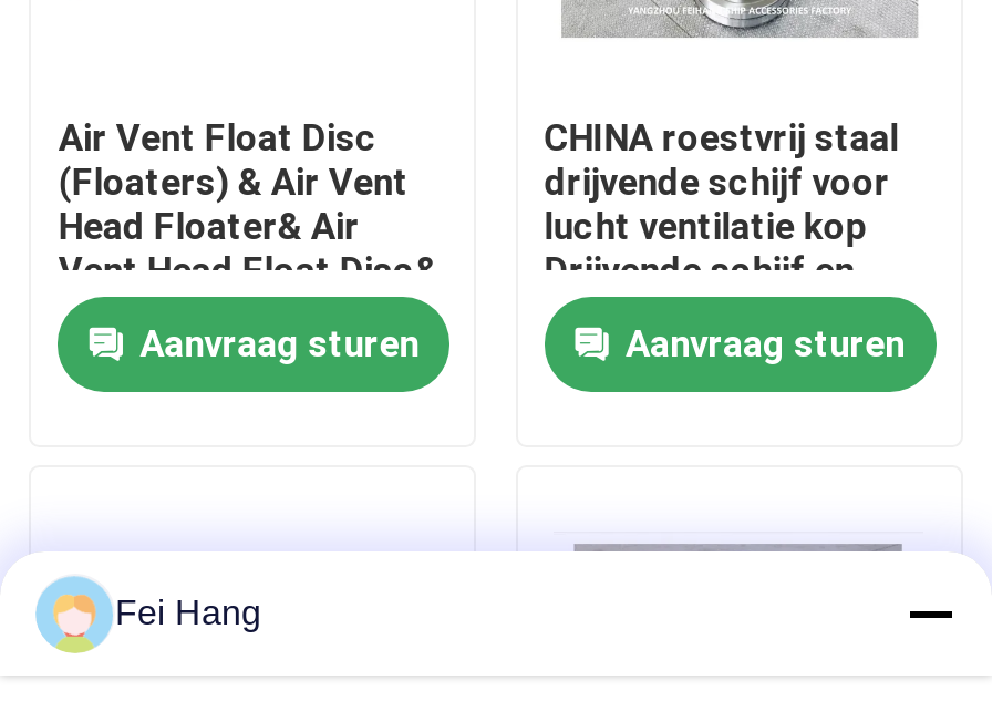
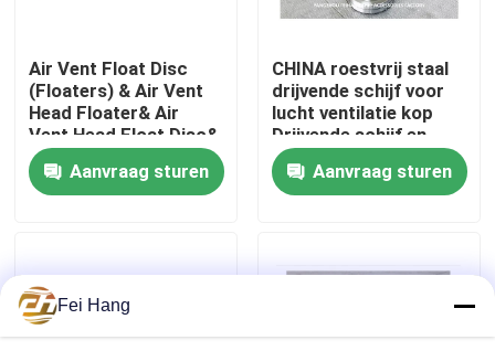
- [image]
+ [image]
